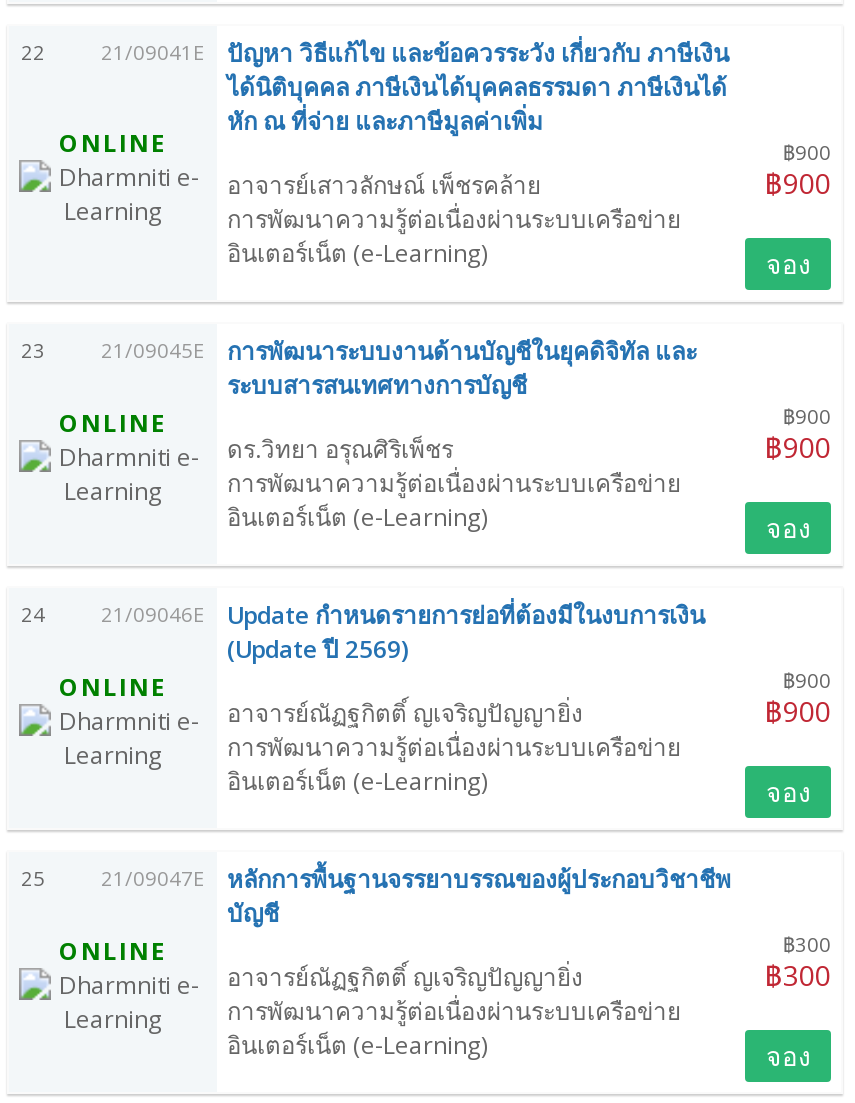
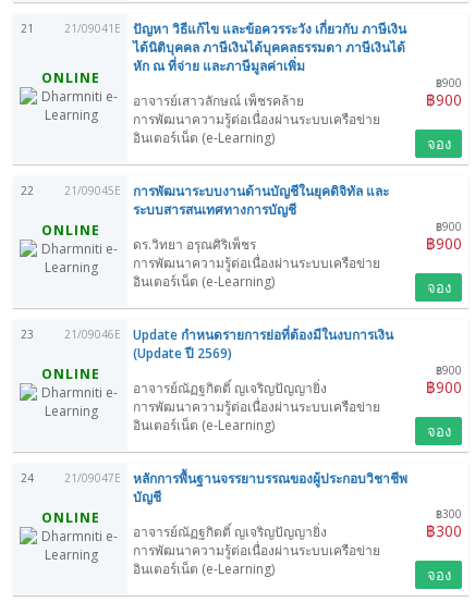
- 22 21/09041E ปัญหา วิธีแก้ไข และข้อควรระวัง เกี่ยวกับ ภาษีเงิน
+ 21 21/09041E ปัญหา วิธีแก้ไข และข้อควรระวัง เกี่ยวกับ ภาษีเงิน

- 23 21/09045E การพัฒนาระบบงานด้านบัญชีในยุคดิจิทัล และ
+ 22 21/09045E การพัฒนาระบบงานด้านบัญชีในยุคดิจิทัล และ

- 24 21/09046E Update กำหนดรายการย่อที่ต้องมีในงบการเงิน
+ 23 21/09046E Update กำหนดรายการย่อที่ต้องมีในงบการเงิน

- 25 21/09047E หลักการพื้นฐานจรรยาบรรณของผู้ประกอบวิชาชีพ
+ 24 21/09047E หลักการพื้นฐานจรรยาบรรณของผู้ประกอบวิชาชีพ
